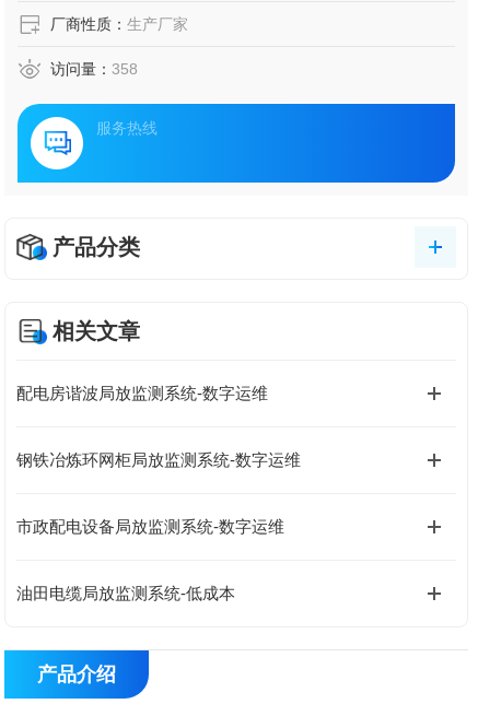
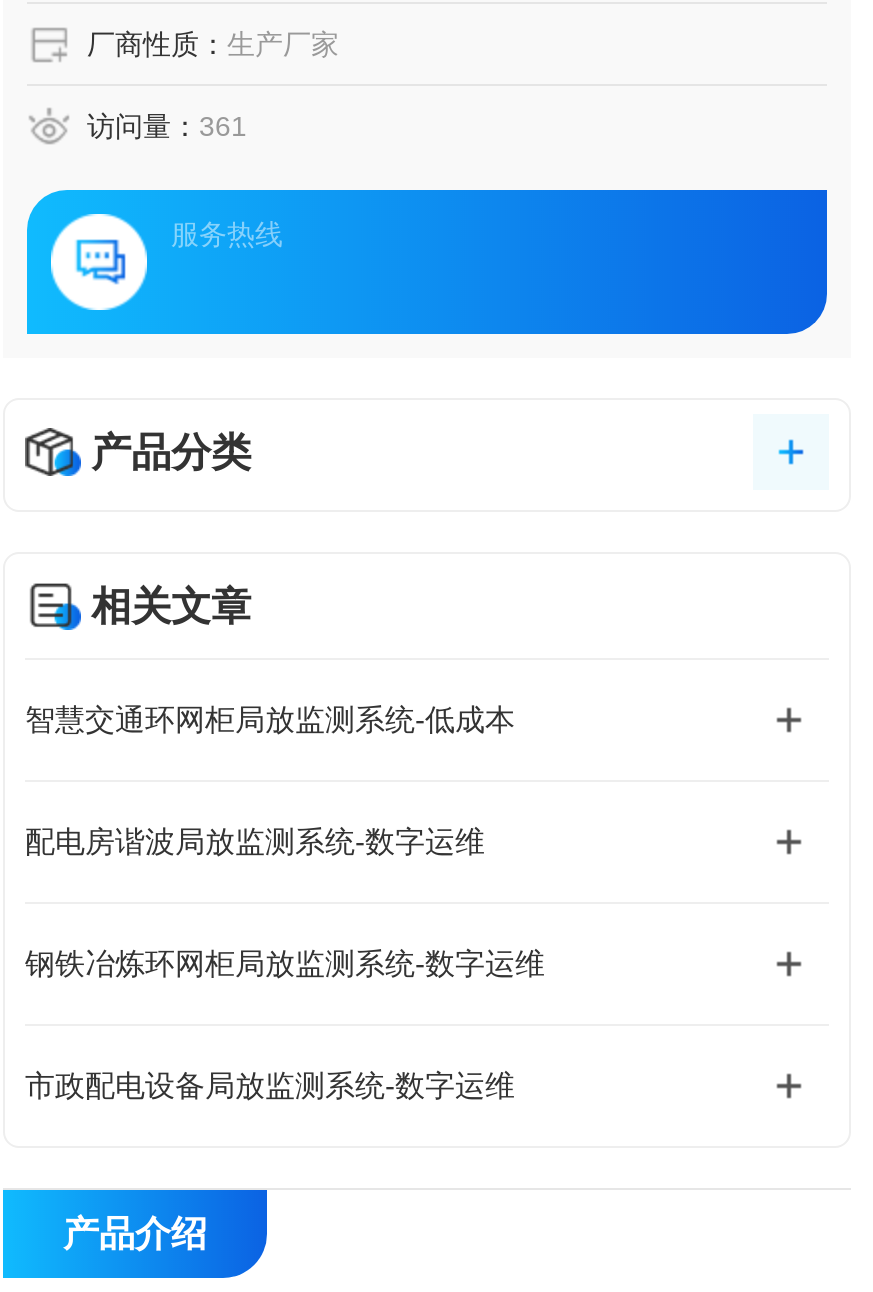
- 访问量：358
+ 访问量：361

+ 智慧交通环网柜局放监测系统-低成本

moved down: 配电房谐波局放监测系统-数字运维 | 钢铁冶炼环网柜局放监测系统-数字运维 | 市政配电设备局放监测系统-数字运维

- 油田电缆局放监测系统-低成本
